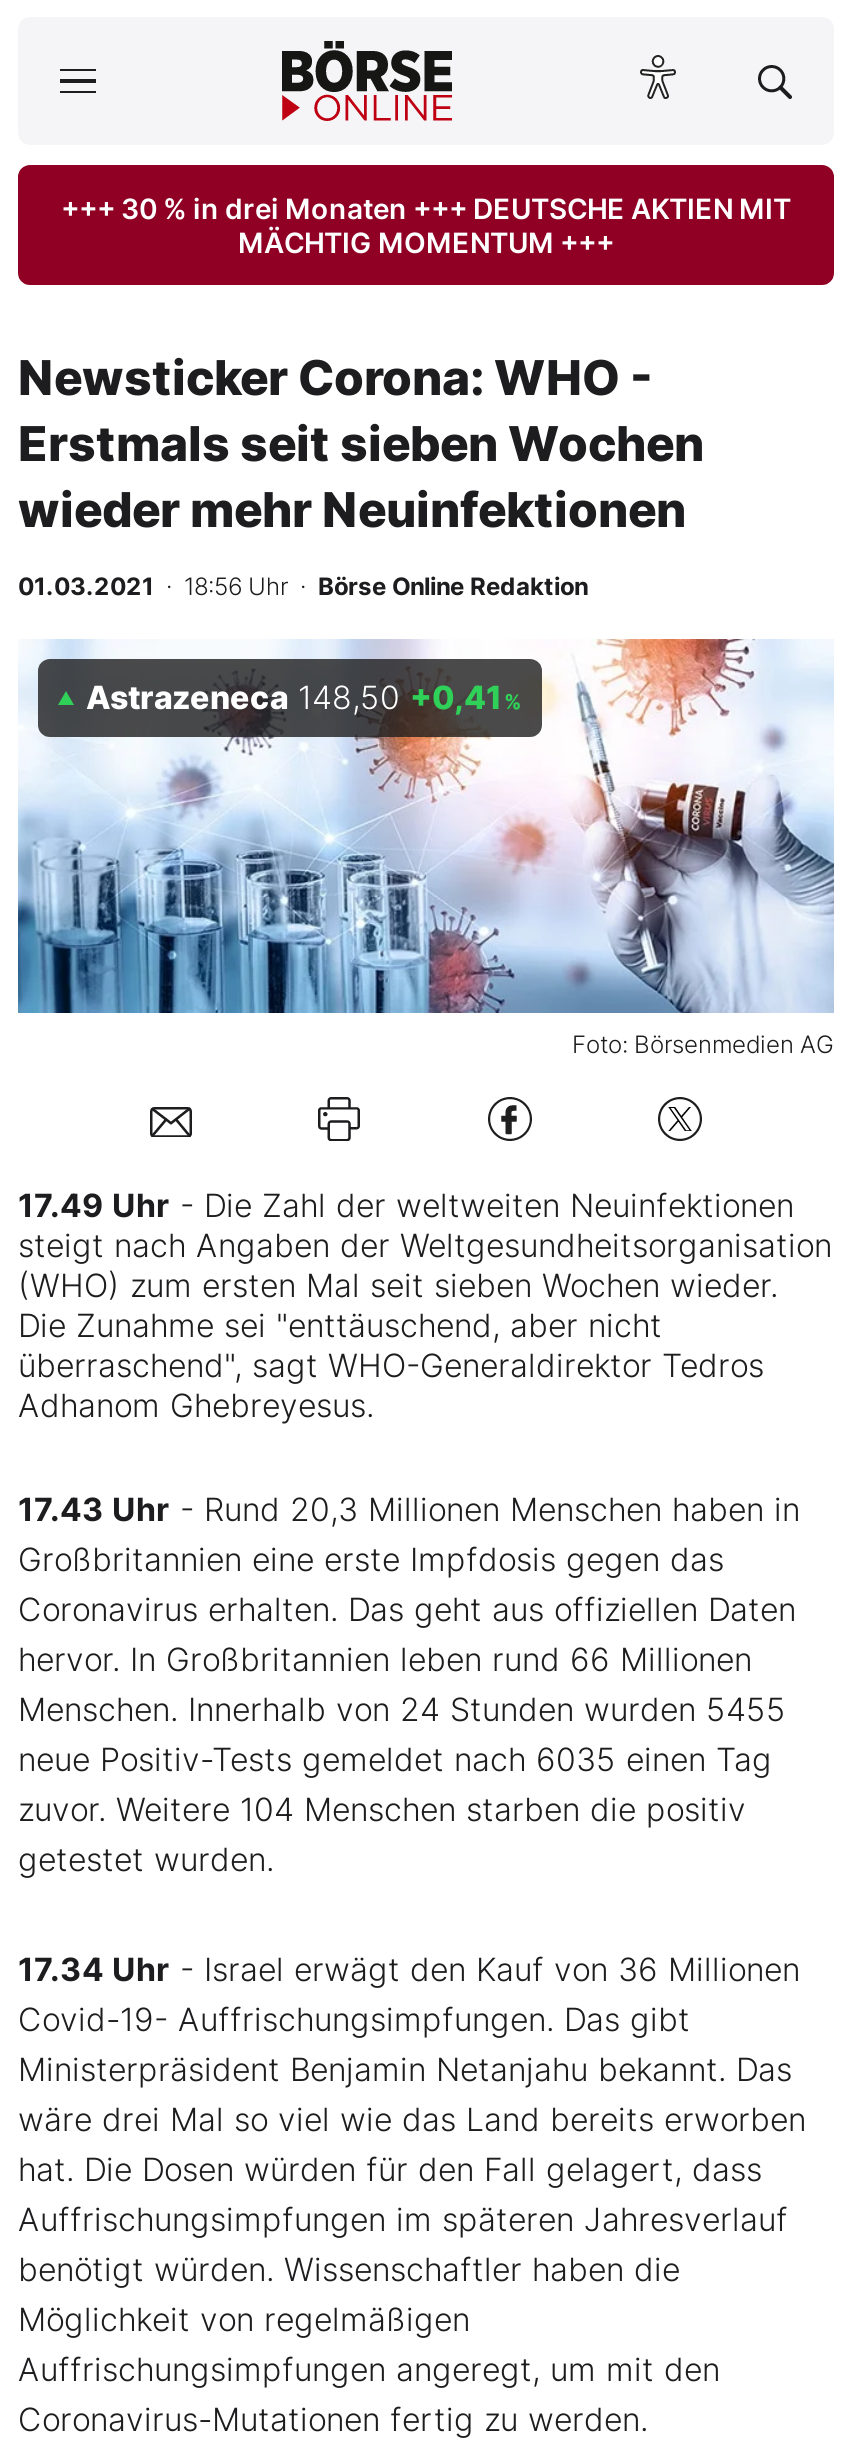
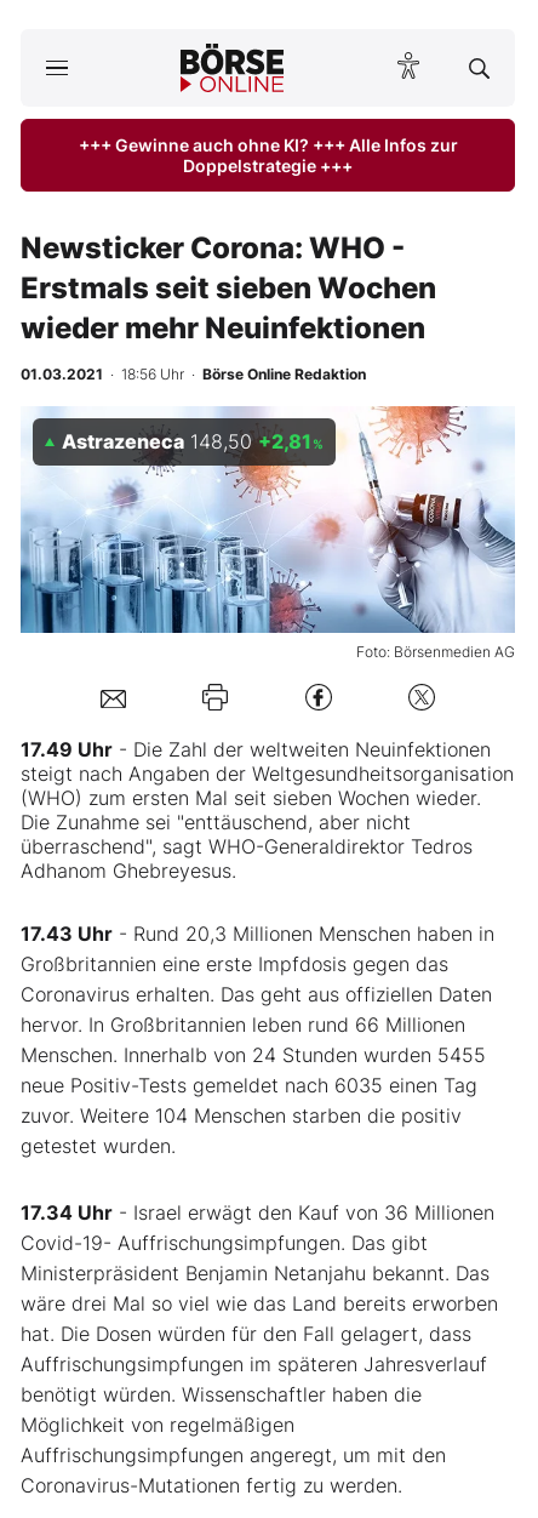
- +++ 30 % in drei Monaten +++ DEUTSCHE AKTIEN MIT
- MÄCHTIG MOMENTUM +++
+ +++ Gewinne auch ohne KI? +++ Alle Infos zur
+ Doppelstrategie +++

- Astrazeneca 148,50 +0,41%
+ Astrazeneca 148,50 +2,81%
